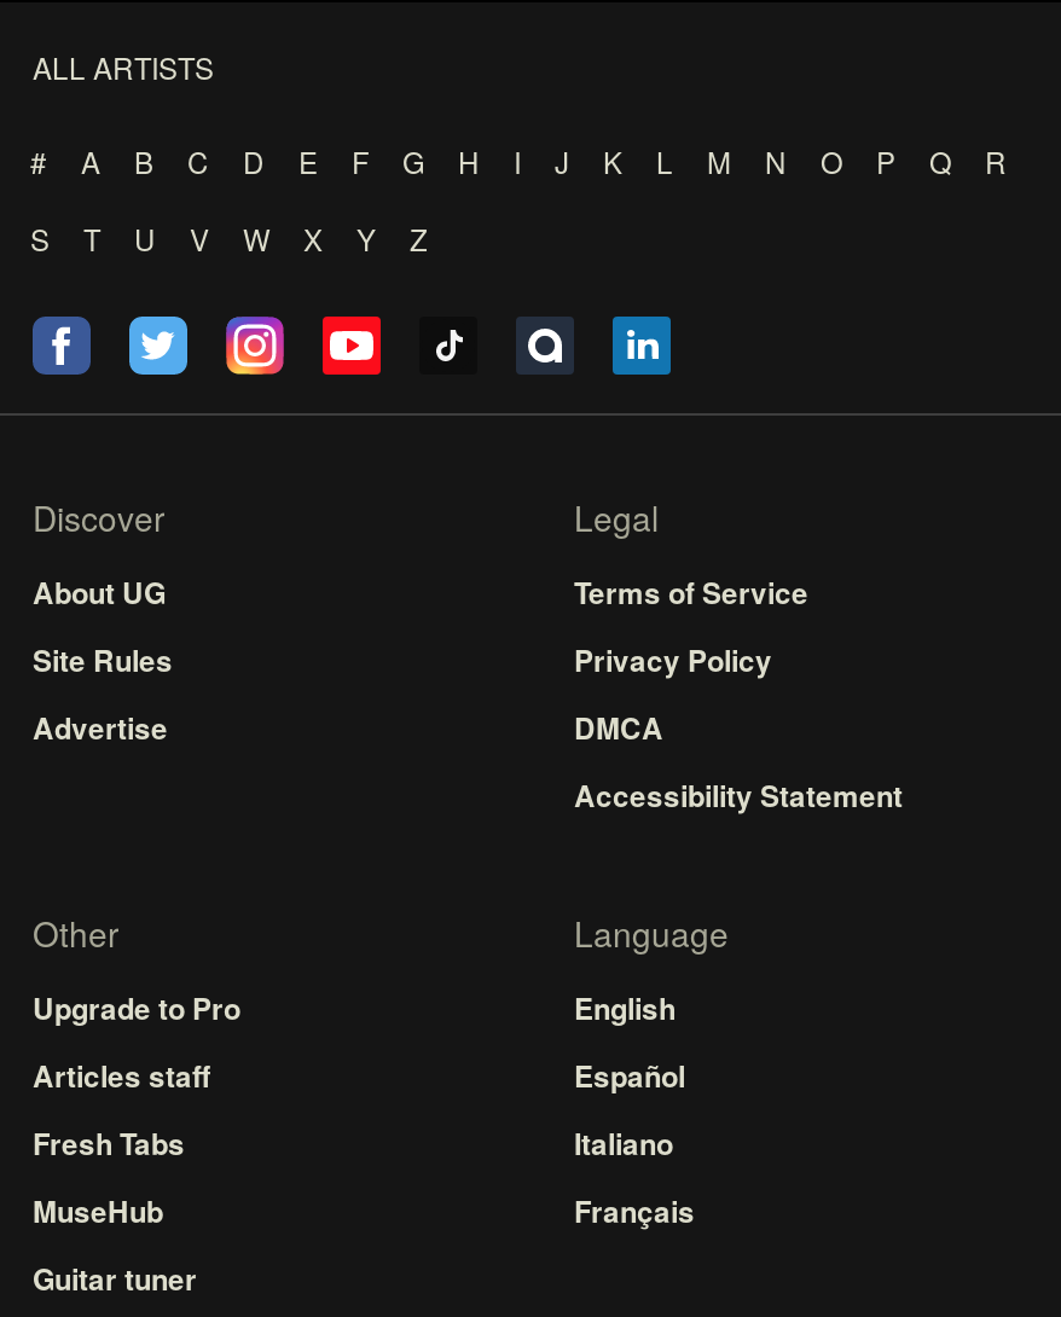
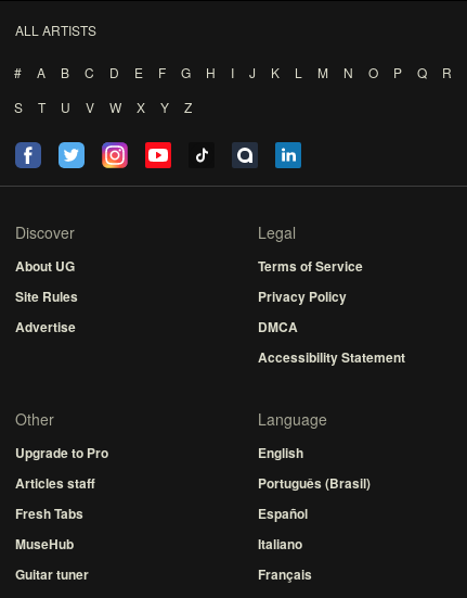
moved down: Español | Italiano | Français

+ Português (Brasil)
